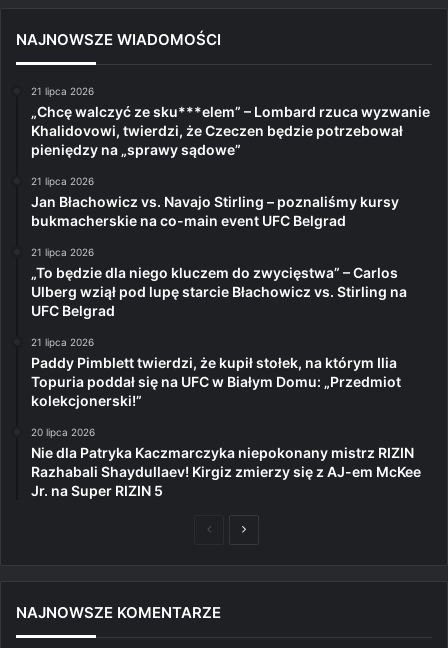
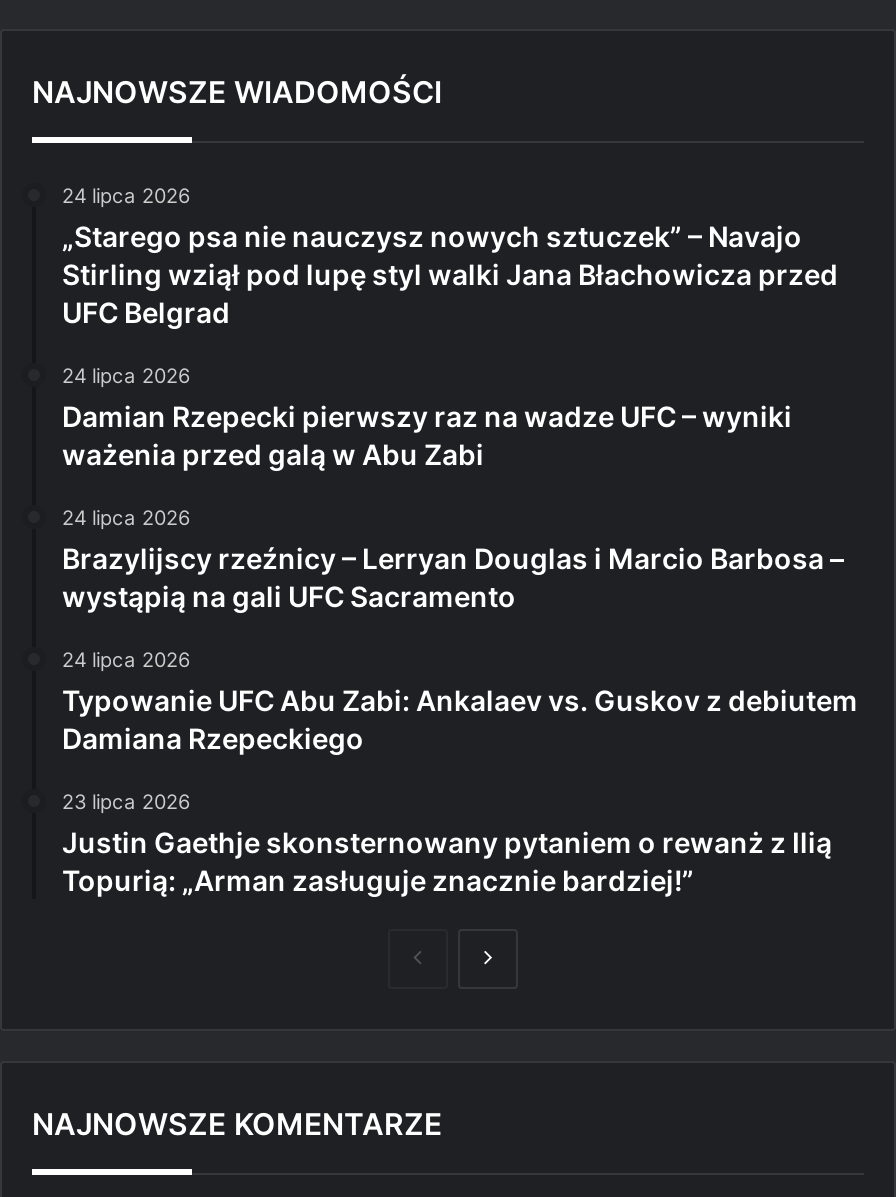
- 21 lipca 2026
- „Chcę walczyć ze sku***elem” – Lombard rzuca wyzwanie
- Khalidovowi, twierdzi, że Czeczen będzie potrzebował
- pieniędzy na „sprawy sądowe”
- 21 lipca 2026
- Jan Błachowicz vs. Navajo Stirling – poznaliśmy kursy
- bukmacherskie na co-main event UFC Belgrad
- 21 lipca 2026
- „To będzie dla niego kluczem do zwycięstwa” – Carlos
- Ulberg wziął pod lupę starcie Błachowicz vs. Stirling na
+ 24 lipca 2026
+ „Starego psa nie nauczysz nowych sztuczek” – Navajo
+ Stirling wziął pod lupę styl walki Jana Błachowicza przed

moved up: UFC Belgrad

- 21 lipca 2026
- Paddy Pimblett twierdzi, że kupił stołek, na którym Ilia
- Topuria poddał się na UFC w Białym Domu: „Przedmiot
- kolekcjonerski!”
- 20 lipca 2026
- Nie dla Patryka Kaczmarczyka niepokonany mistrz RIZIN
- Razhabali Shaydullaev! Kirgiz zmierzy się z AJ-em McKee
- Jr. na Super RIZIN 5
+ 24 lipca 2026
+ Damian Rzepecki pierwszy raz na wadze UFC – wyniki
+ ważenia przed galą w Abu Zabi
+ 24 lipca 2026
+ Brazylijscy rzeźnicy – Lerryan Douglas i Marcio Barbosa –
+ wystąpią na gali UFC Sacramento
+ 24 lipca 2026
+ Typowanie UFC Abu Zabi: Ankalaev vs. Guskov z debiutem
+ Damiana Rzepeckiego
+ 23 lipca 2026
+ Justin Gaethje skonsternowany pytaniem o rewanż z Ilią
+ Topurią: „Arman zasługuje znacznie bardziej!”
